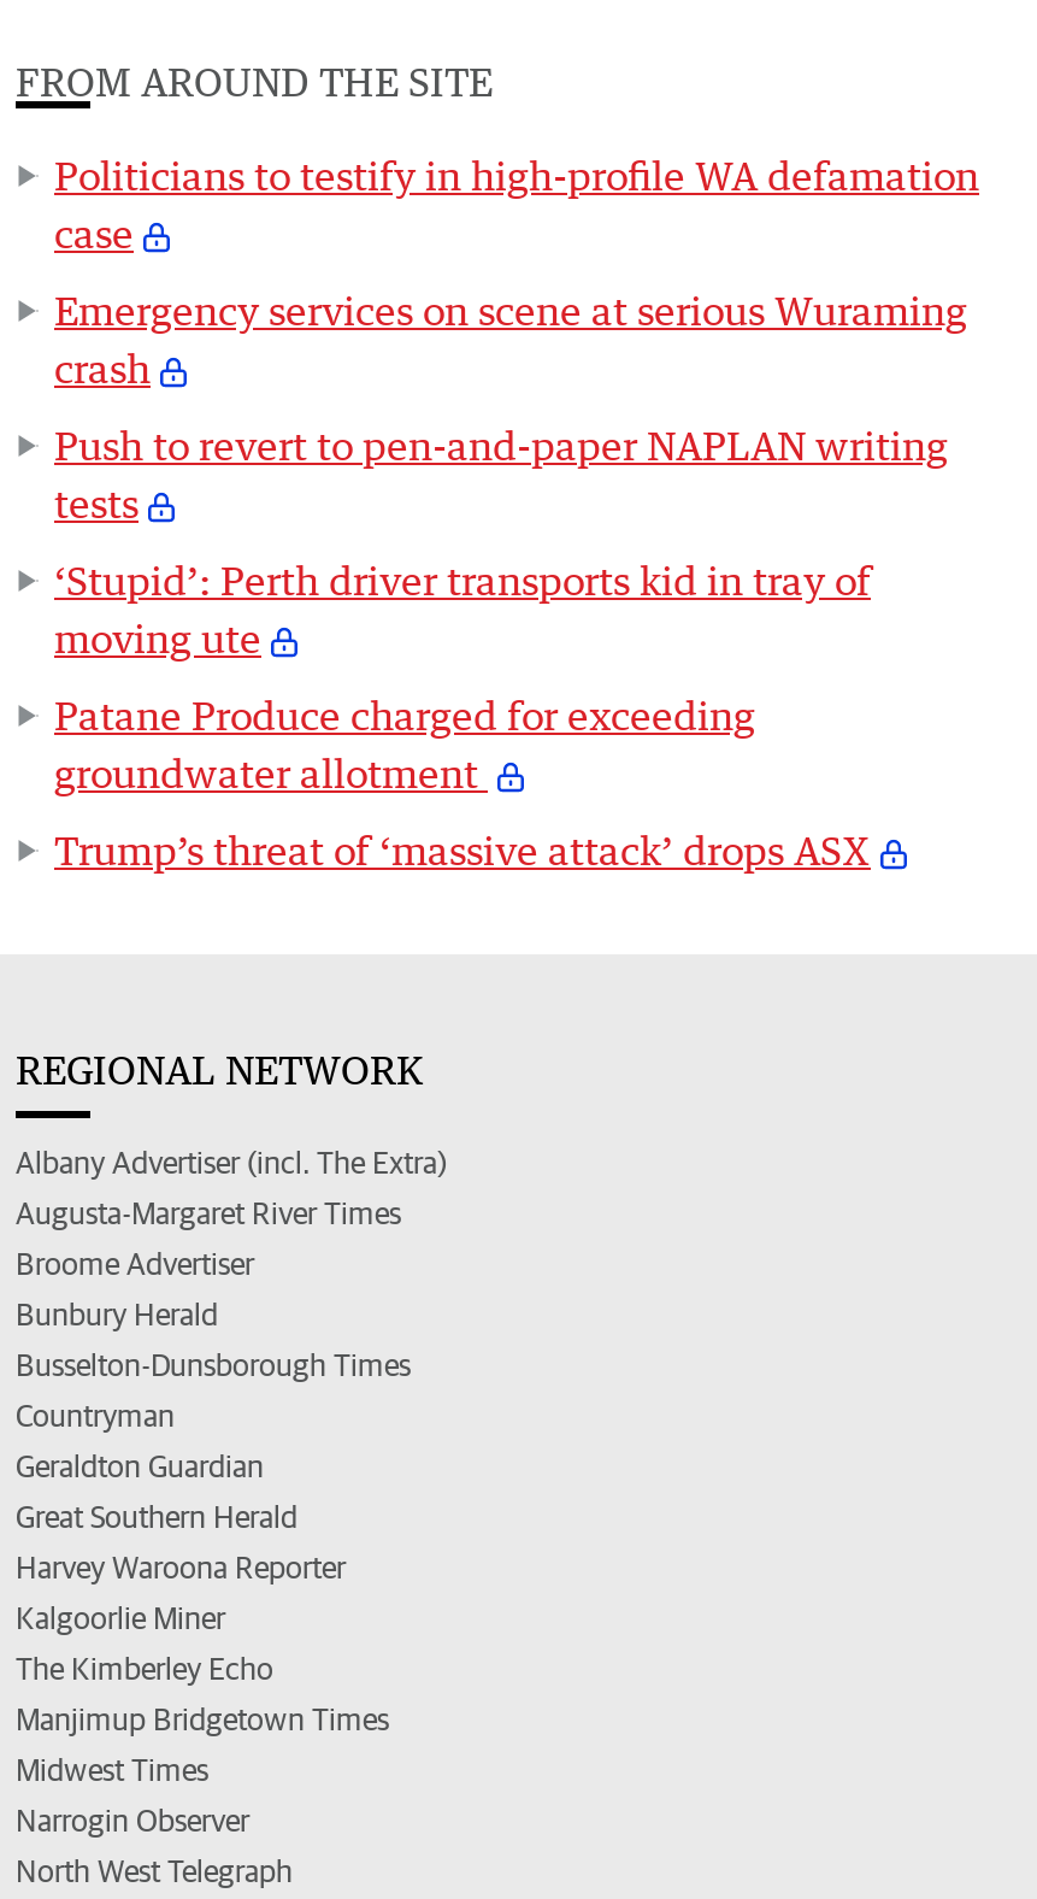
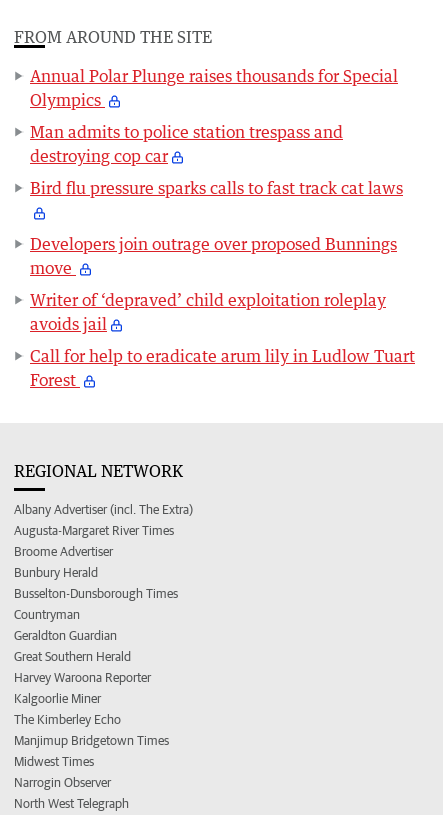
- Politicians to testify in high-profile WA defamation
- case
+ Annual Polar Plunge raises thousands for Special
+ Olympics

- Emergency services on scene at serious Wuraming
- crash
+ Man admits to police station trespass and
+ destroying cop car

- Push to revert to pen-and-paper NAPLAN writing
- tests
+ Bird flu pressure sparks calls to fast track cat laws

- ‘Stupid’: Perth driver transports kid in tray of
- moving ute
+ Developers join outrage over proposed Bunnings
+ move

- Patane Produce charged for exceeding
- groundwater allotment
+ Writer of ‘depraved’ child exploitation roleplay
+ avoids jail

- Trump’s threat of ‘massive attack’ drops ASX
+ Call for help to eradicate arum lily in Ludlow Tuart
+ Forest
